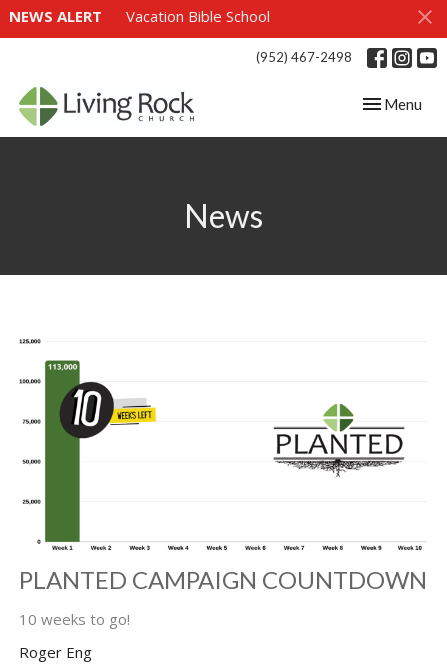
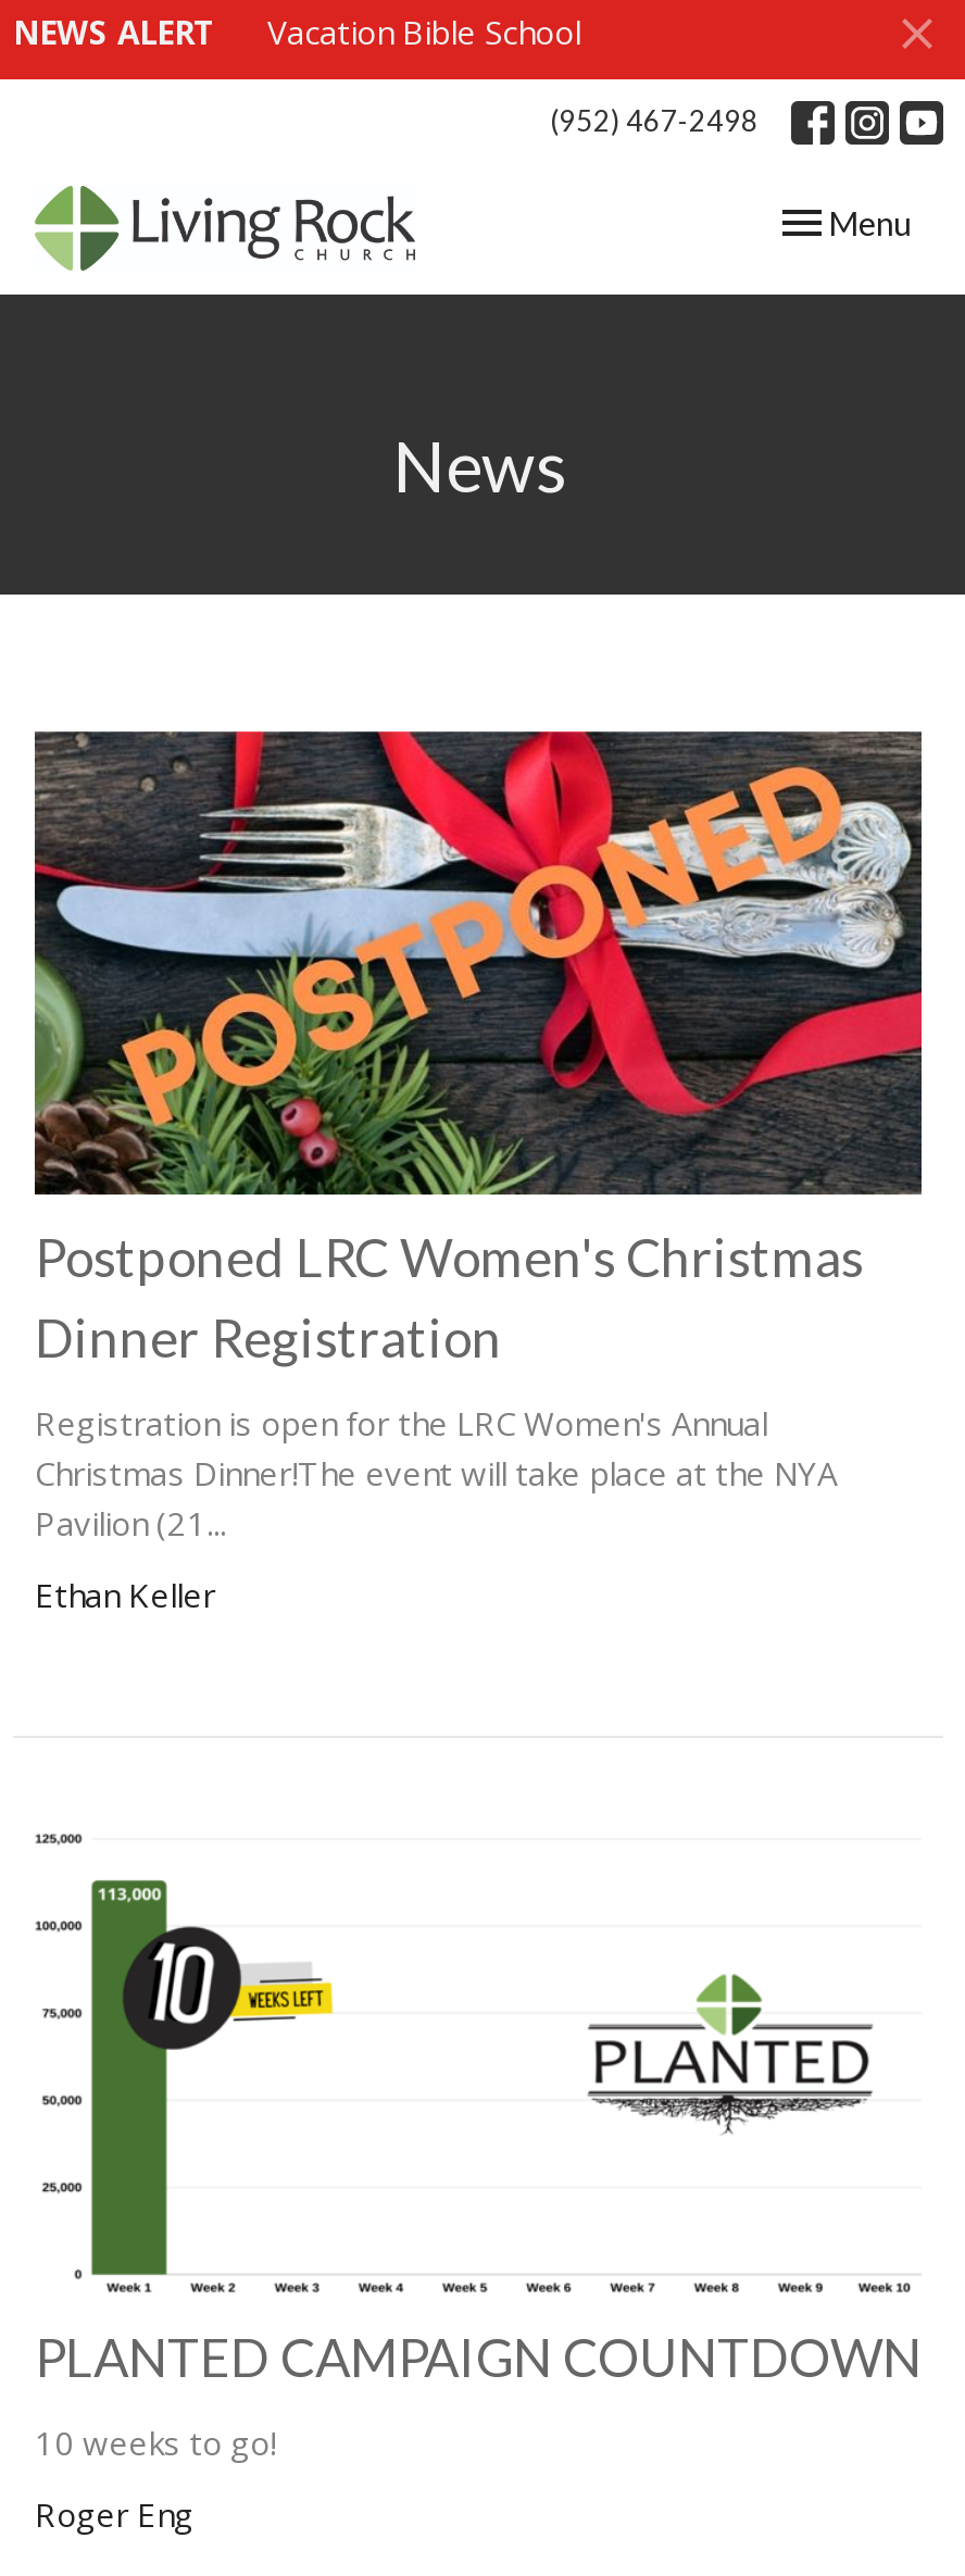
+ [image]
+ Postponed LRC Women's Christmas
+ Dinner Registration
+ Registration is open for the LRC Women's Annual
+ Christmas Dinner!The event will take place at the NYA
+ Pavilion (21...
+ Ethan Keller
